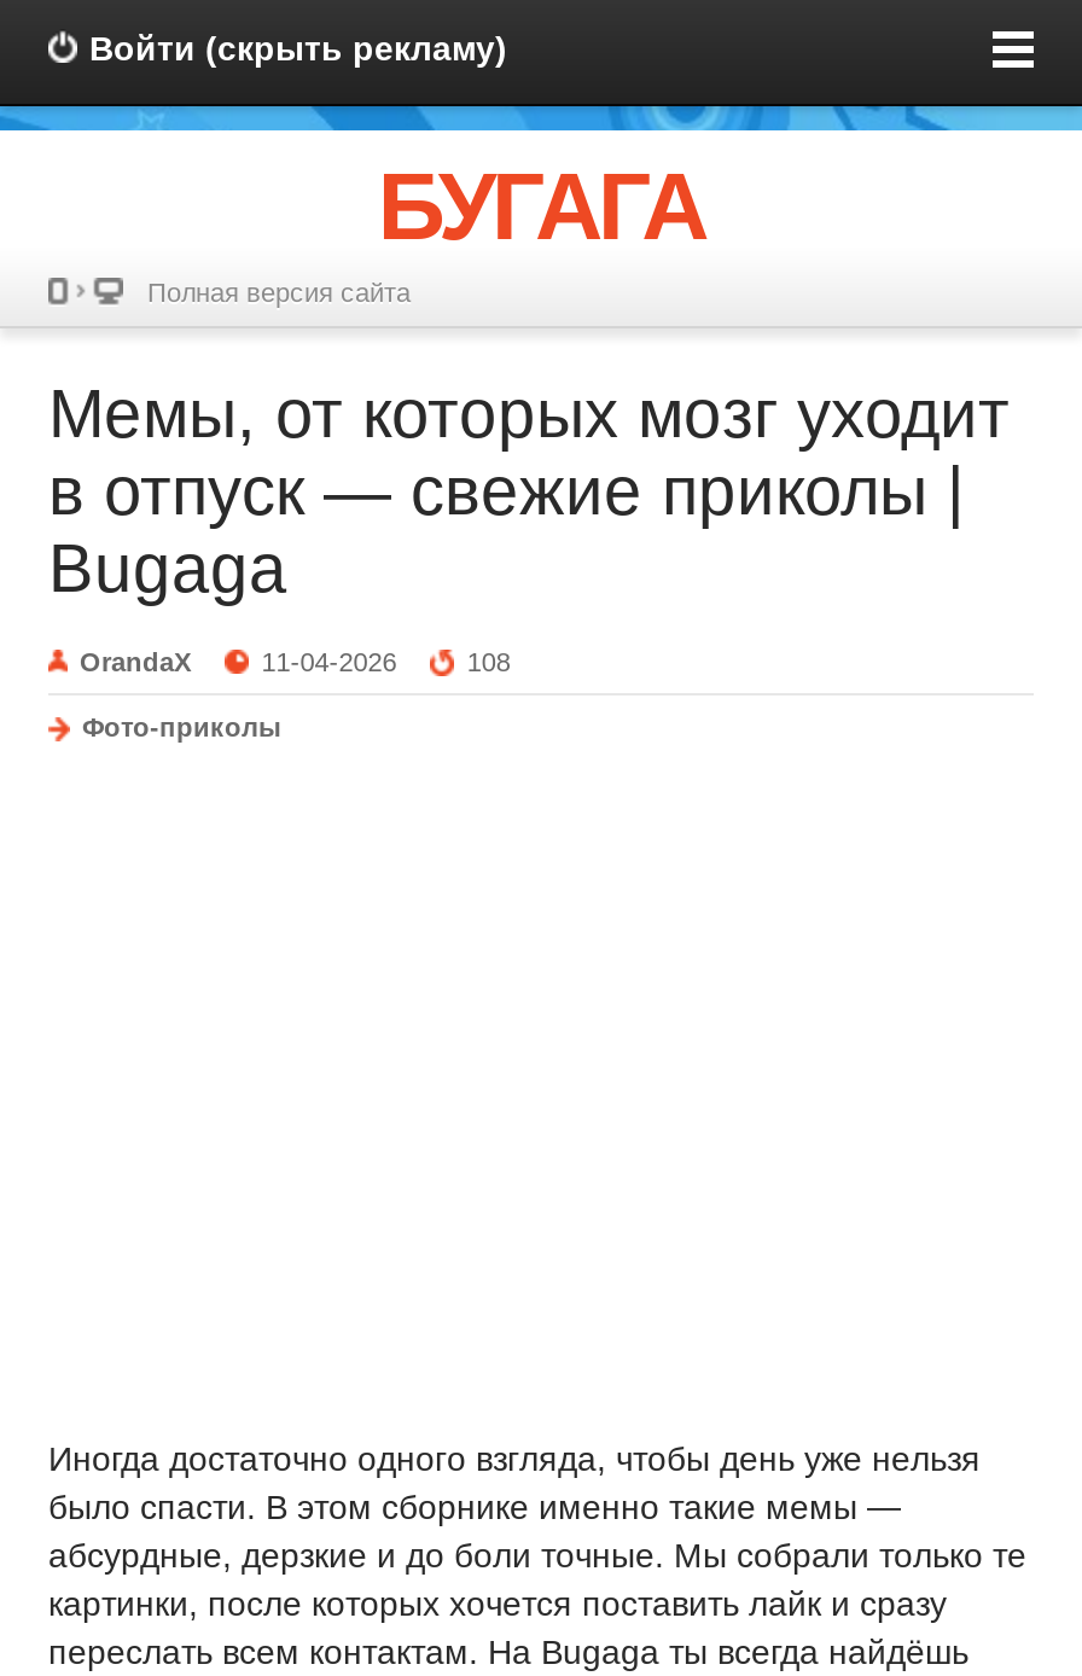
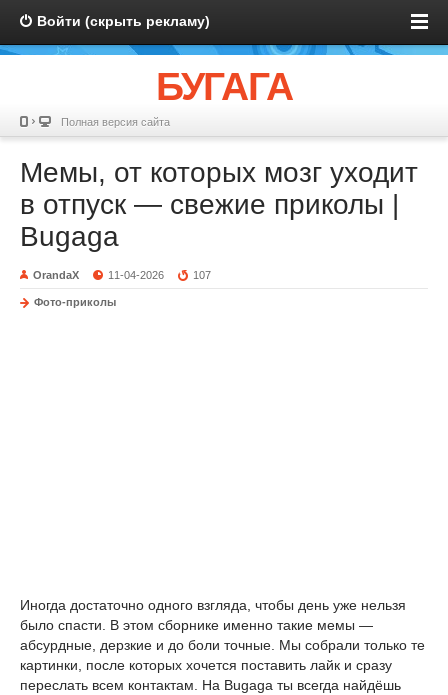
- 108
+ 107
